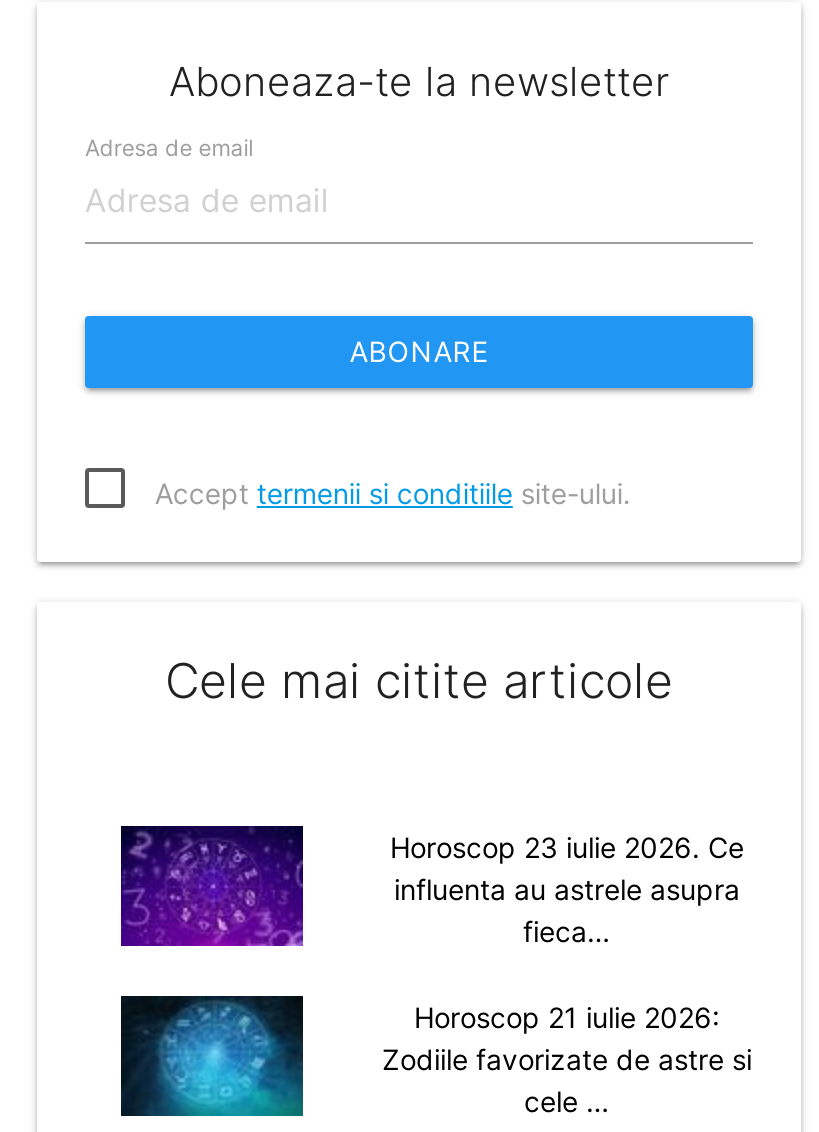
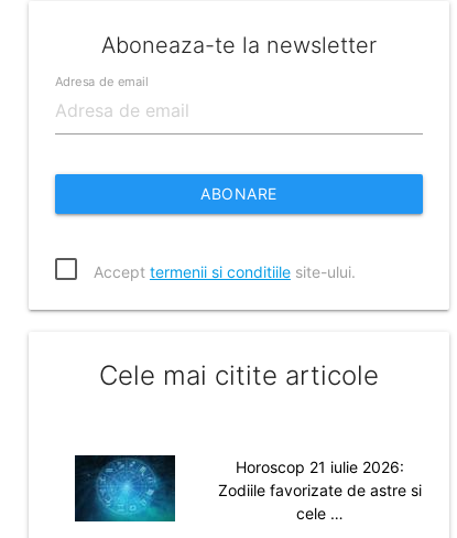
- [image]

- Horoscop 23 iulie 2026. Ce
- influenta au astrele asupra
- fieca…
